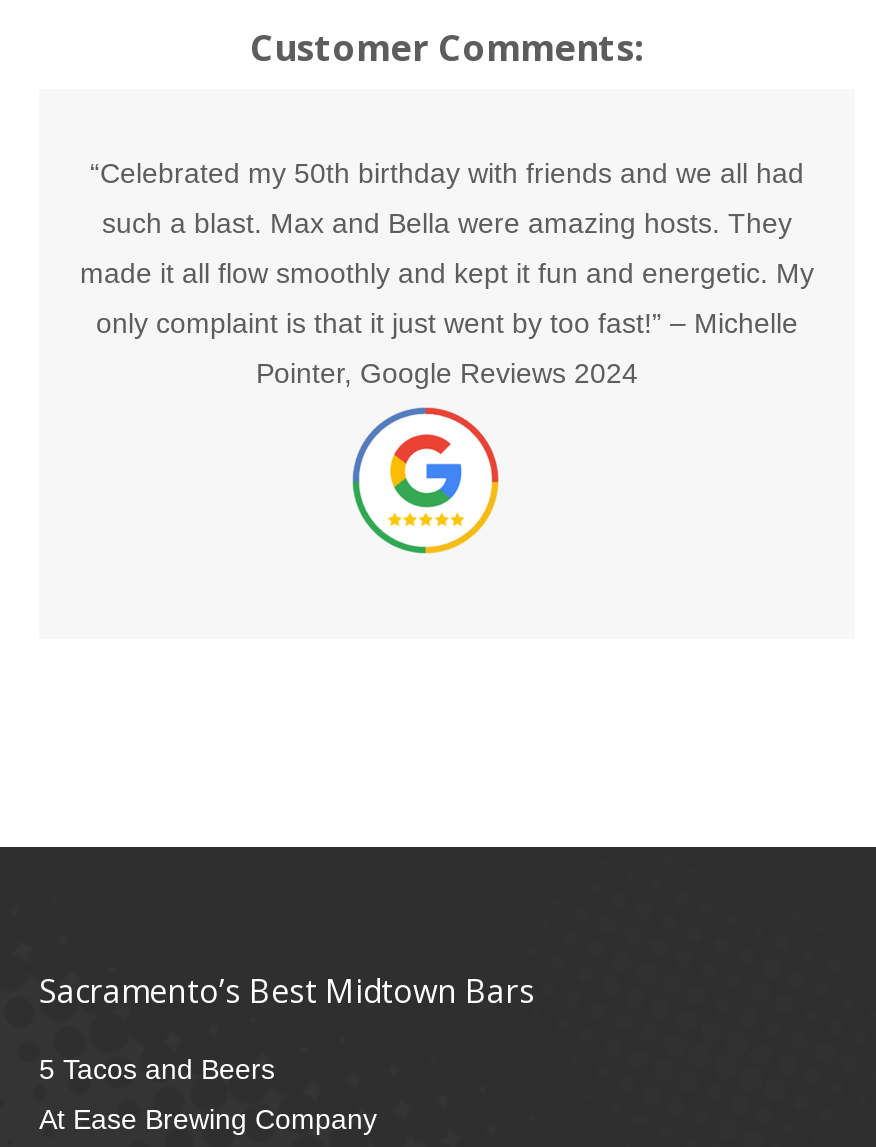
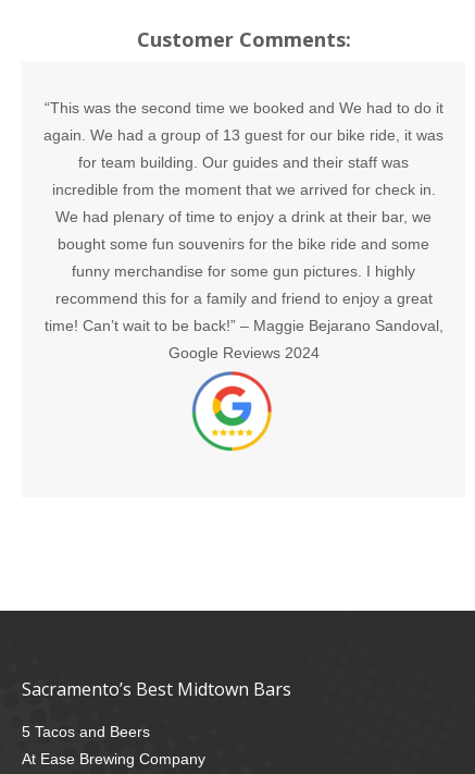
- “Celebrated my 50th birthday with friends and we all had
- such a blast. Max and Bella were amazing hosts. They
- made it all flow smoothly and kept it fun and energetic. My
- only complaint is that it just went by too fast!” – Michelle
- Pointer, Google Reviews 2024
+ “This was the second time we booked and We had to do it
+ again. We had a group of 13 guest for our bike ride, it was
+ for team building. Our guides and their staff was
+ incredible from the moment that we arrived for check in.
+ We had plenary of time to enjoy a drink at their bar, we
+ bought some fun souvenirs for the bike ride and some
+ funny merchandise for some gun pictures. I highly
+ recommend this for a family and friend to enjoy a great
+ time! Can’t wait to be back!” – Maggie Bejarano Sandoval,
+ Google Reviews 2024
